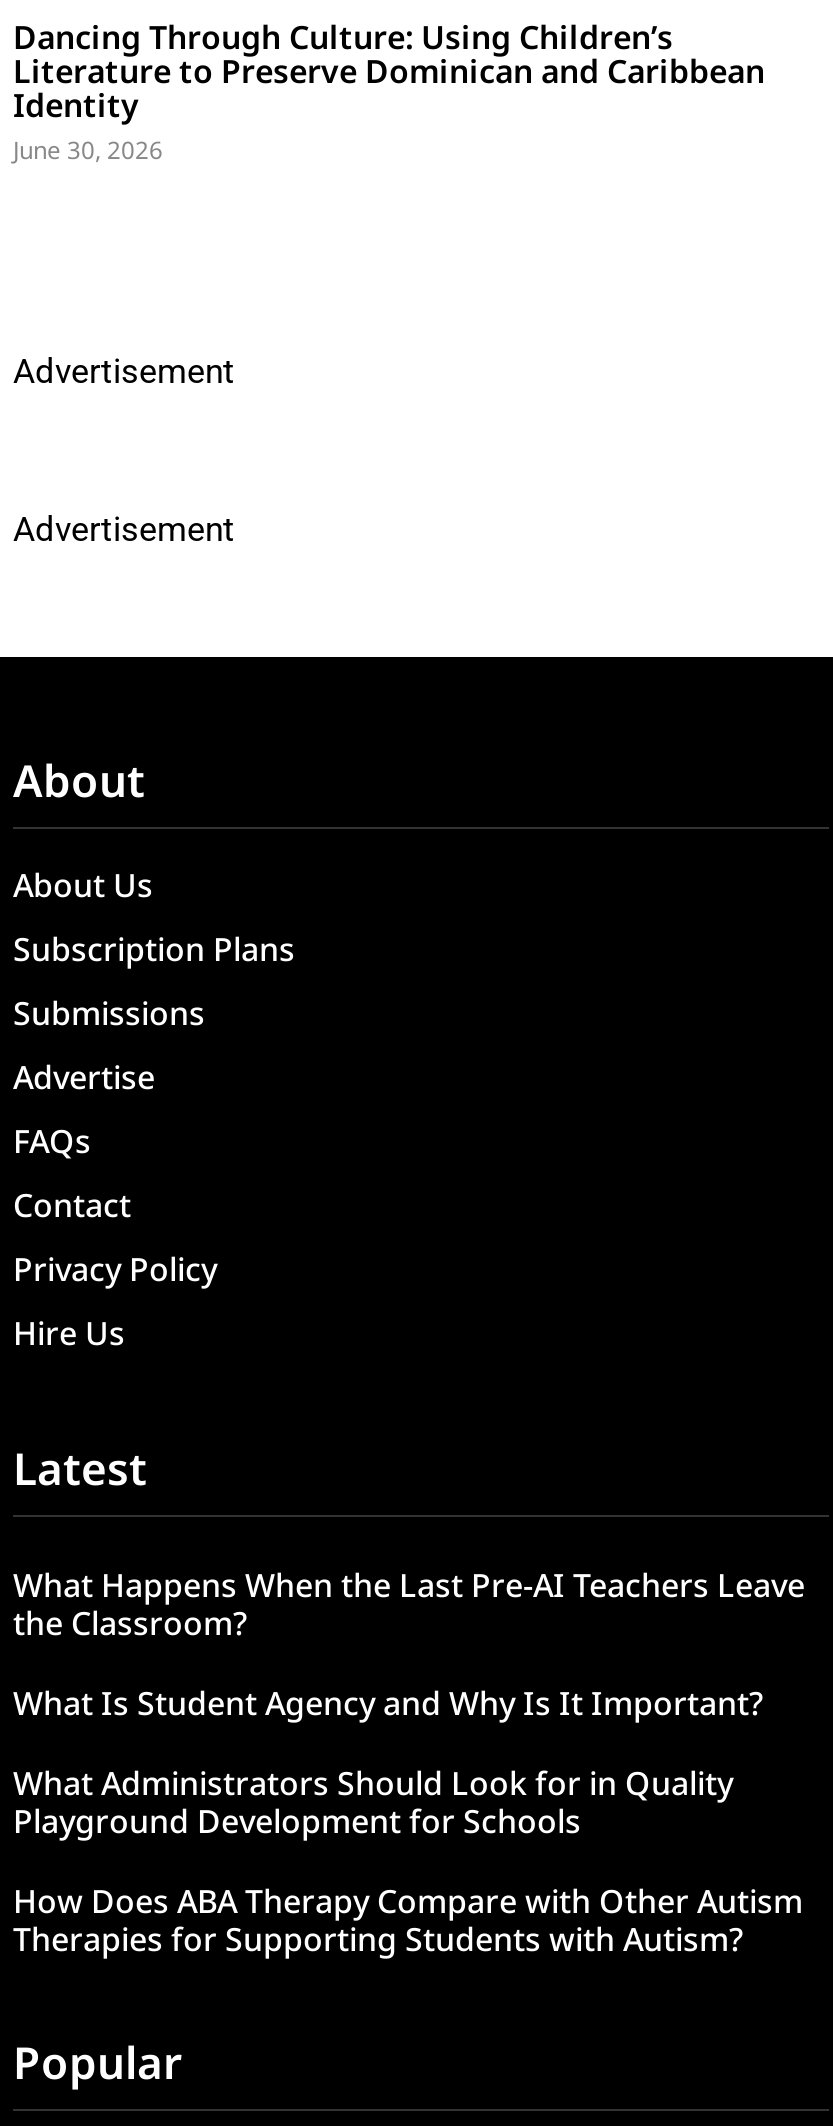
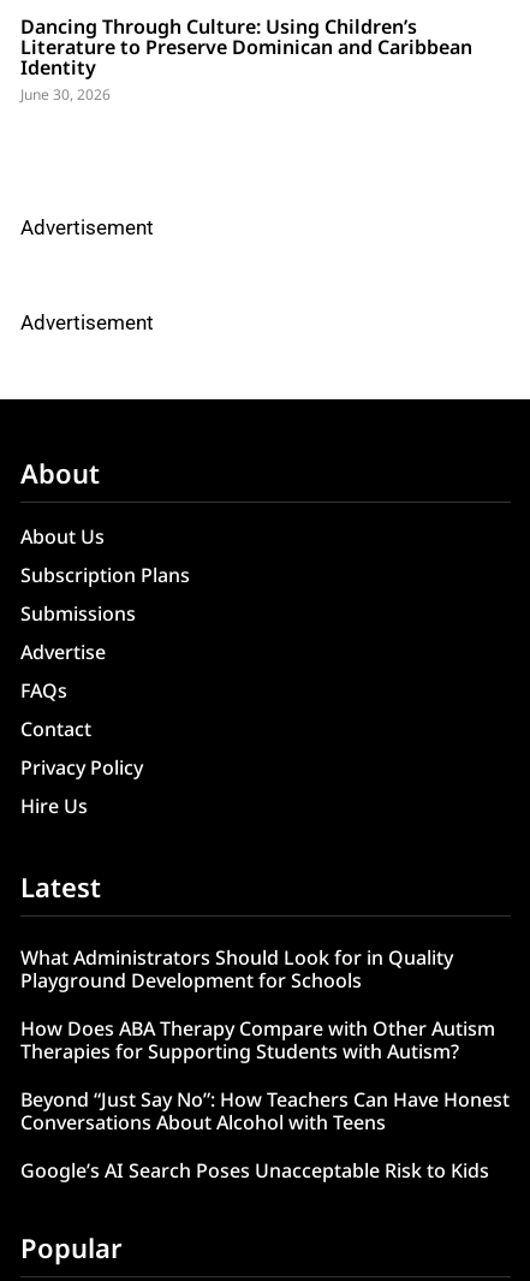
- What Happens When the Last Pre-AI Teachers Leave
- the Classroom?
- What Is Student Agency and Why Is It Important?

moved up: What Administrators Should Look for in Quality | Playground Development for Schools | How Does ABA Therapy Compare with Other Autism | Therapies for Supporting Students with Autism?

+ Beyond “Just Say No”: How Teachers Can Have Honest
+ Conversations About Alcohol with Teens
+ Google’s AI Search Poses Unacceptable Risk to Kids
